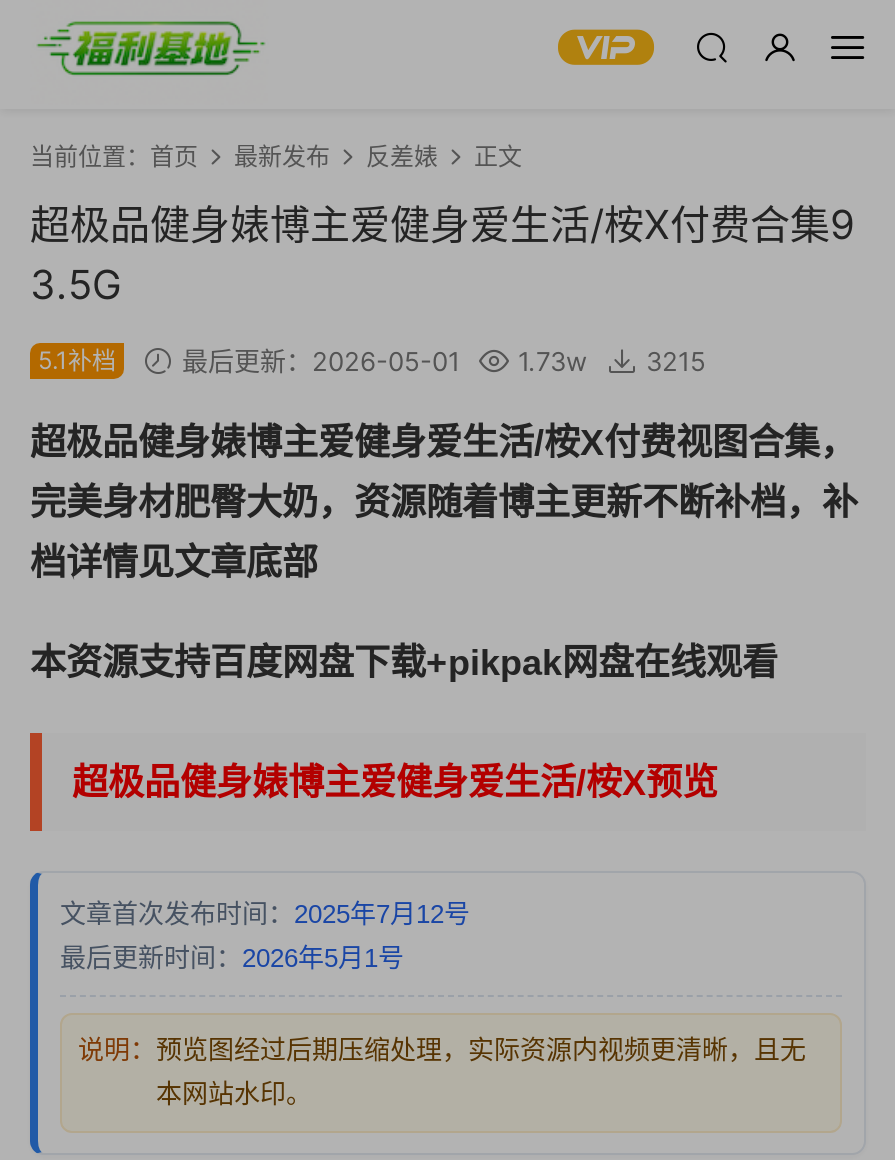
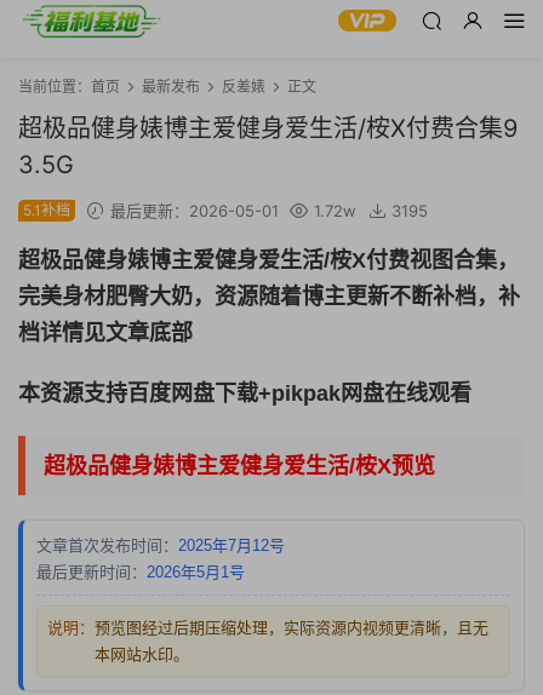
- 1.73w
- 3215
+ 1.72w
+ 3195
